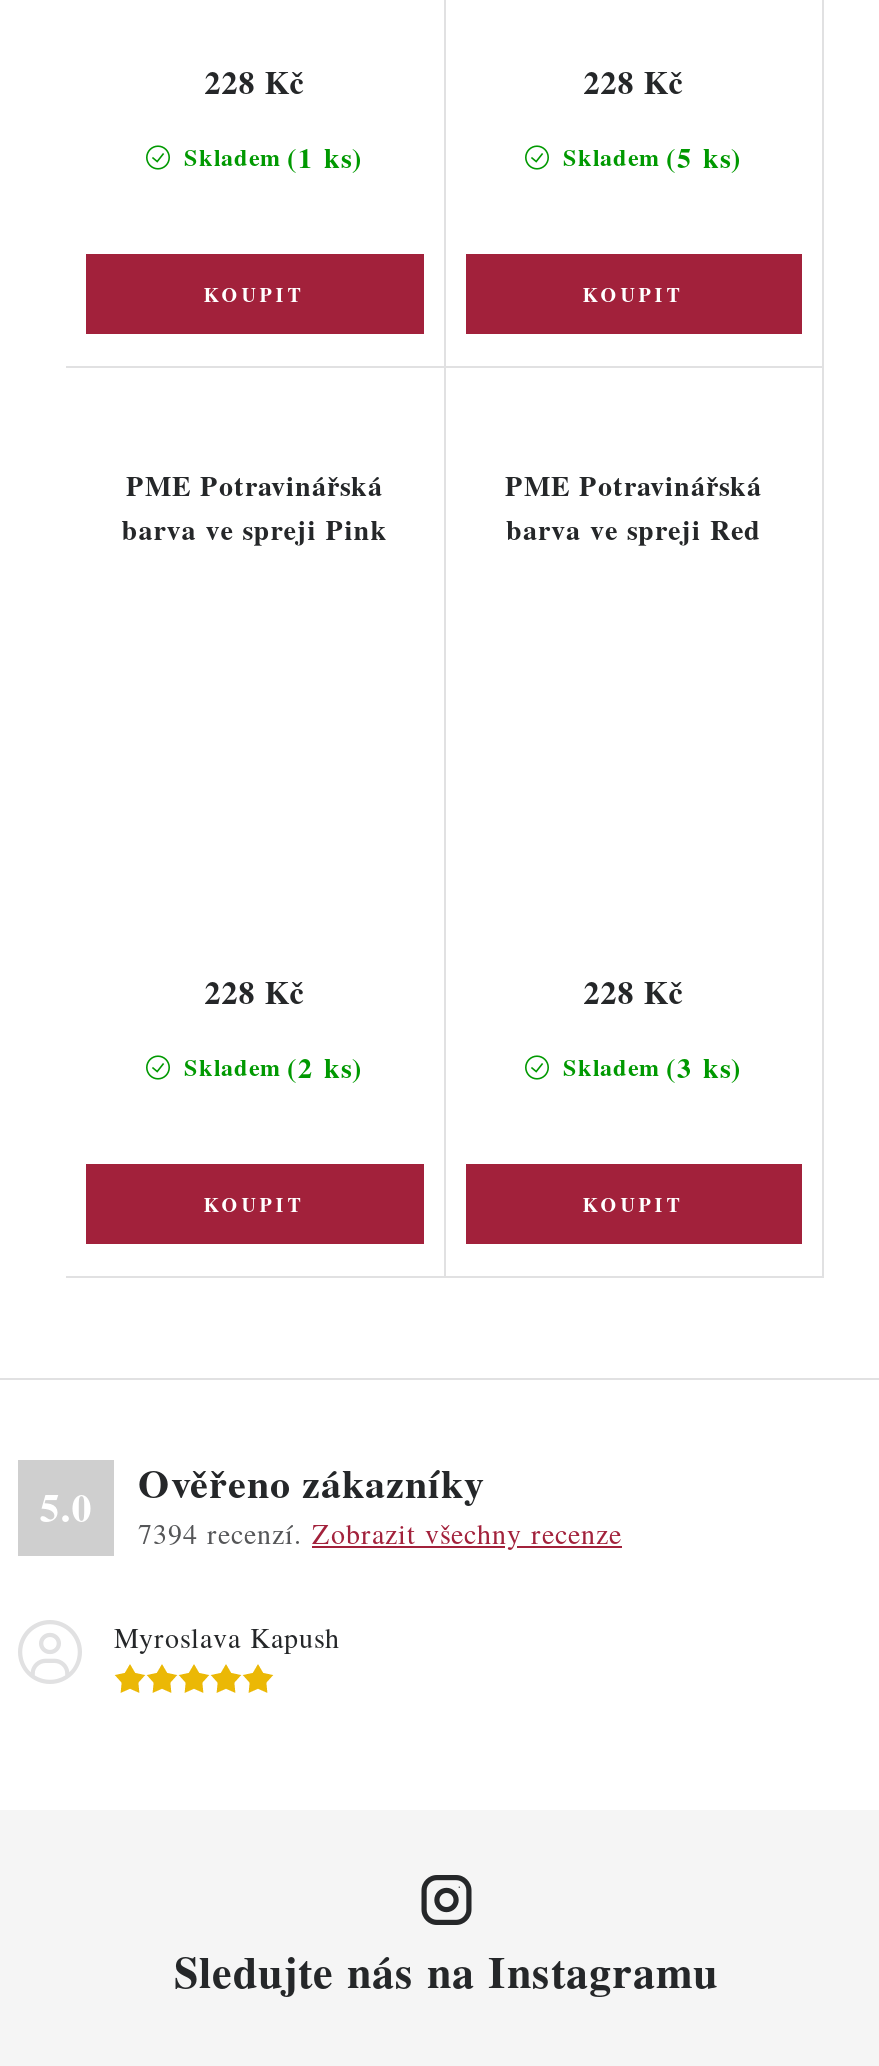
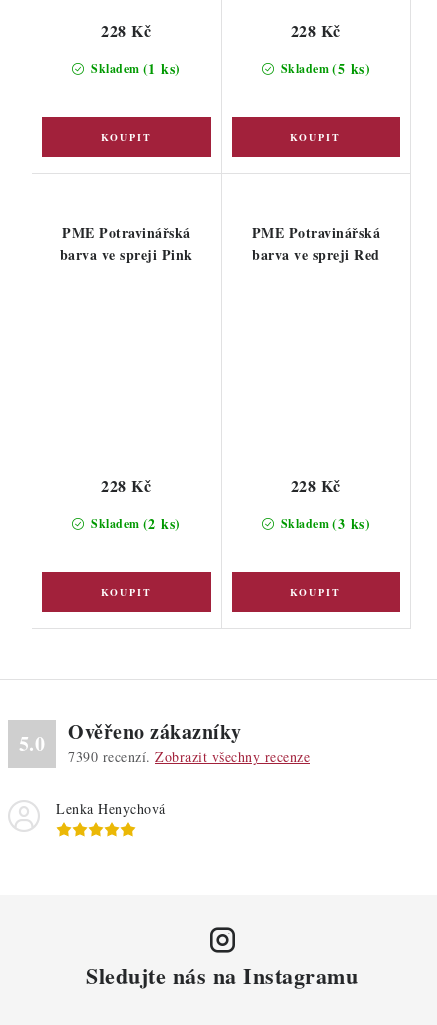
- 7394 recenzí. Zobrazit všechny recenze
+ 7390 recenzí. Zobrazit všechny recenze

- Myroslava Kapush
+ Lenka Henychová
